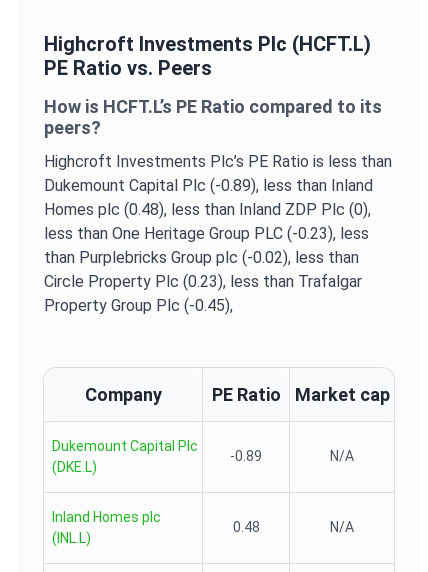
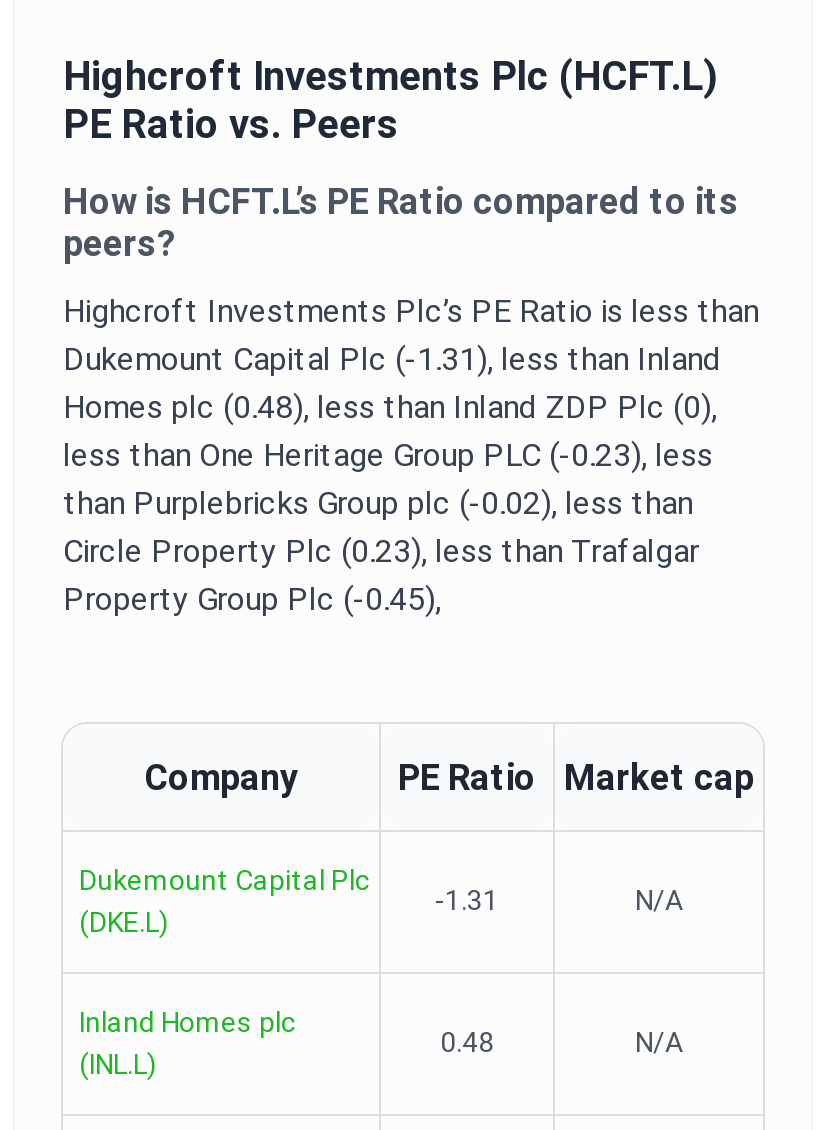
- Dukemount Capital Plc (-0.89), less than Inland
+ Dukemount Capital Plc (-1.31), less than Inland

- -0.89
+ -1.31
